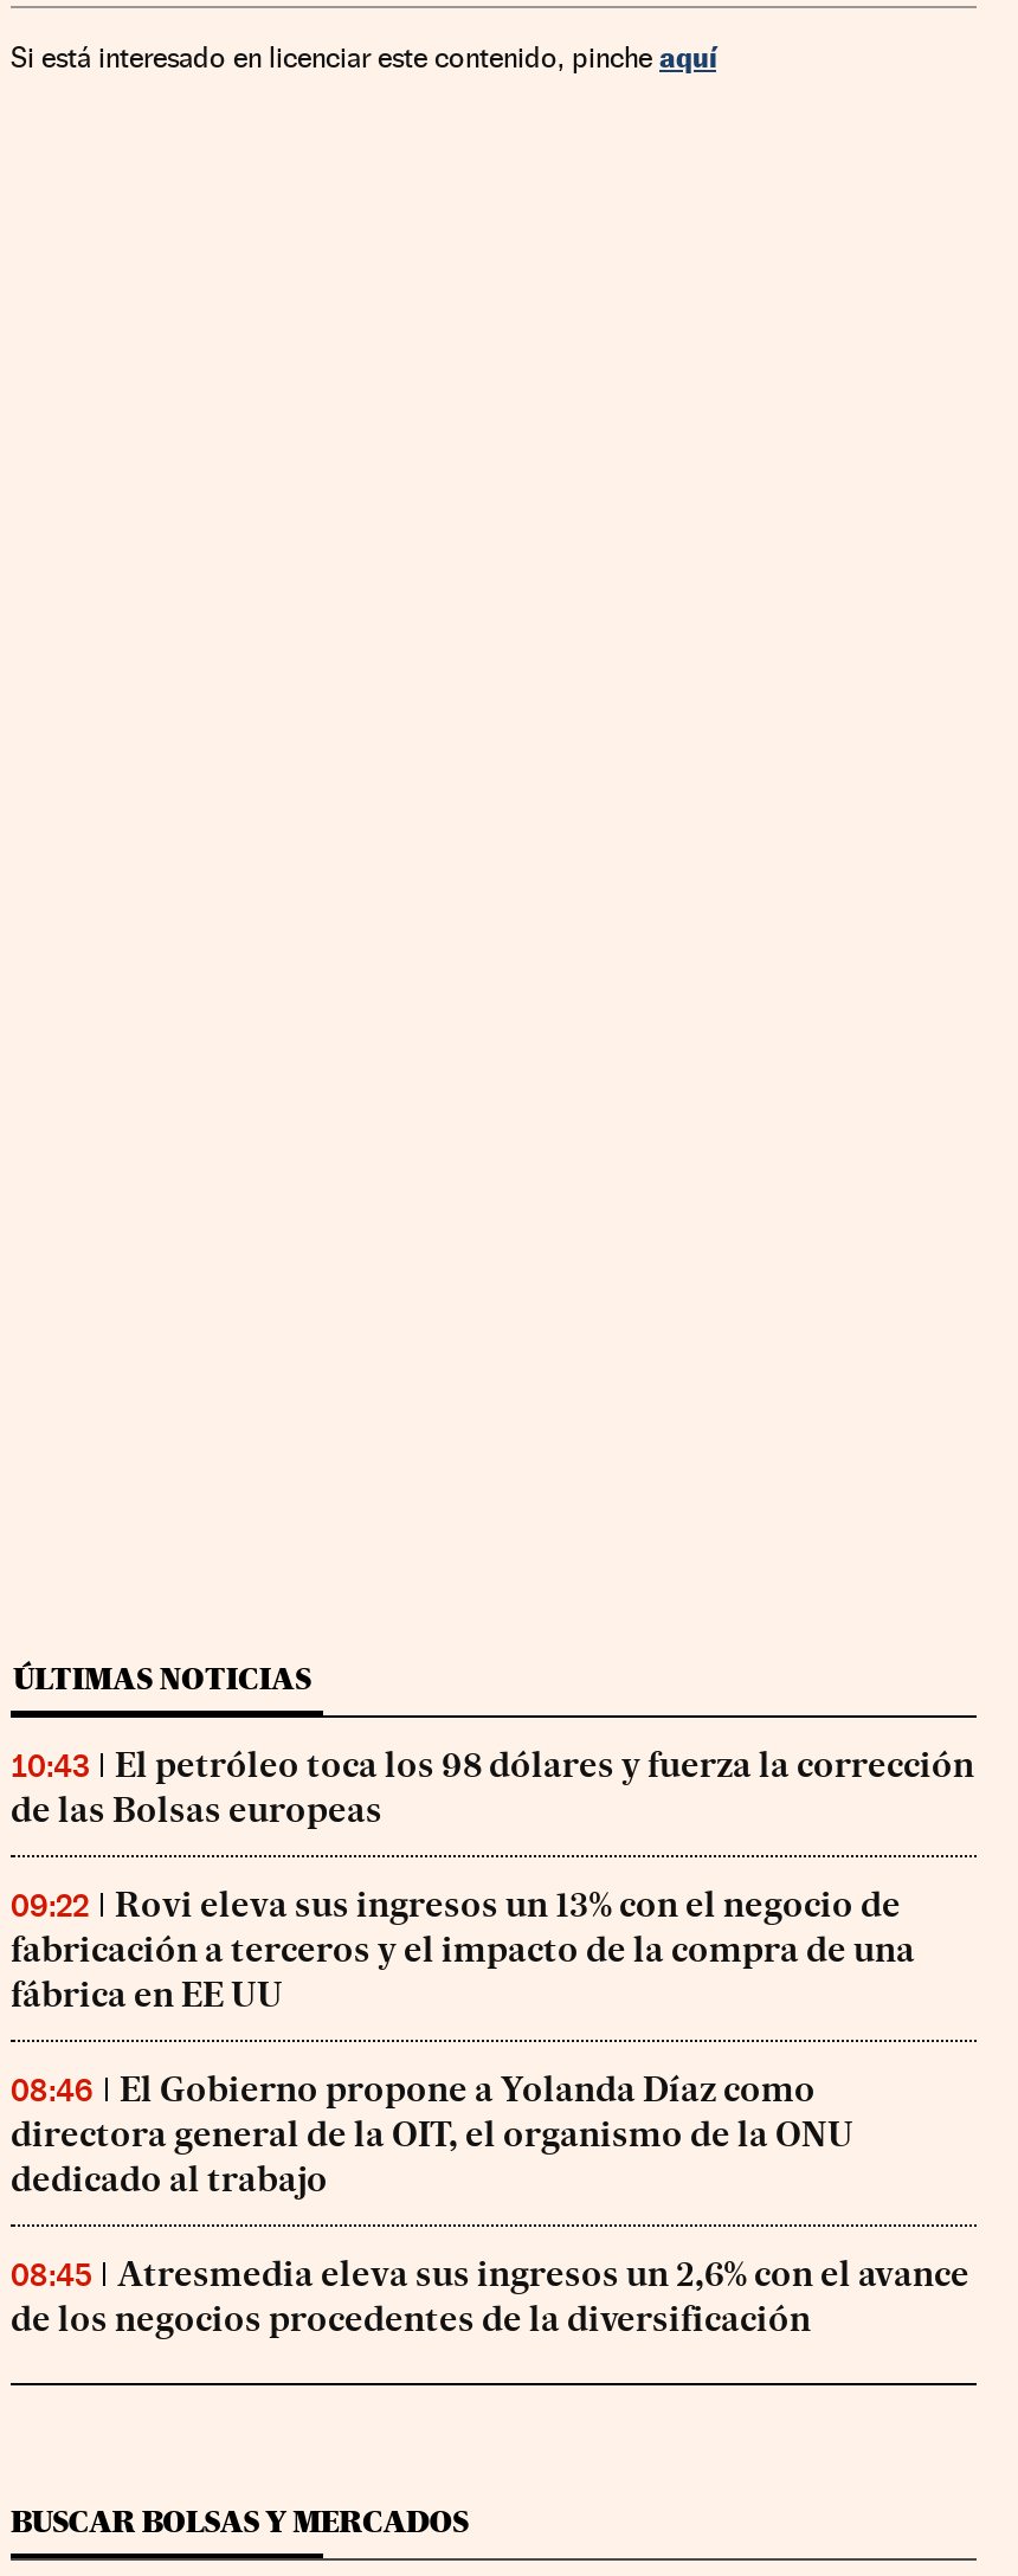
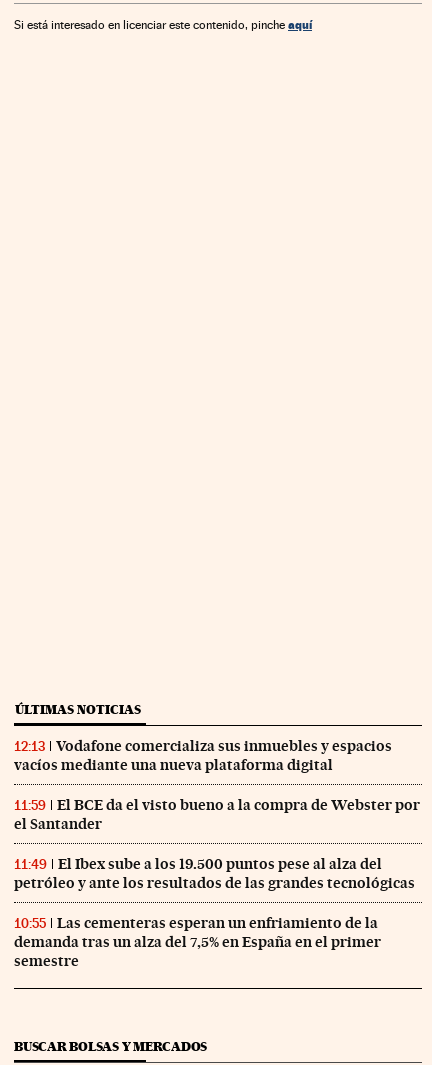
- 10:43
- El petróleo toca los 98 dólares y fuerza la corrección
- de las Bolsas europeas
+ 12:13
+ Vodafone comercializa sus inmuebles y espacios
+ vacíos mediante una nueva plataforma digital

- 09:22
- Rovi eleva sus ingresos un 13% con el negocio de
- fabricación a terceros y el impacto de la compra de una
- fábrica en EE UU
+ 11:59
+ El BCE da el visto bueno a la compra de Webster por
+ el Santander

- 08:46
- El Gobierno propone a Yolanda Díaz como
- directora general de la OIT, el organismo de la ONU
- dedicado al trabajo
+ 11:49
+ El Ibex sube a los 19.500 puntos pese al alza del
+ petróleo y ante los resultados de las grandes tecnológicas

- 08:45
- Atresmedia eleva sus ingresos un 2,6% con el avance
- de los negocios procedentes de la diversificación
+ 10:55
+ Las cementeras esperan un enfriamiento de la
+ demanda tras un alza del 7,5% en España en el primer
+ semestre
